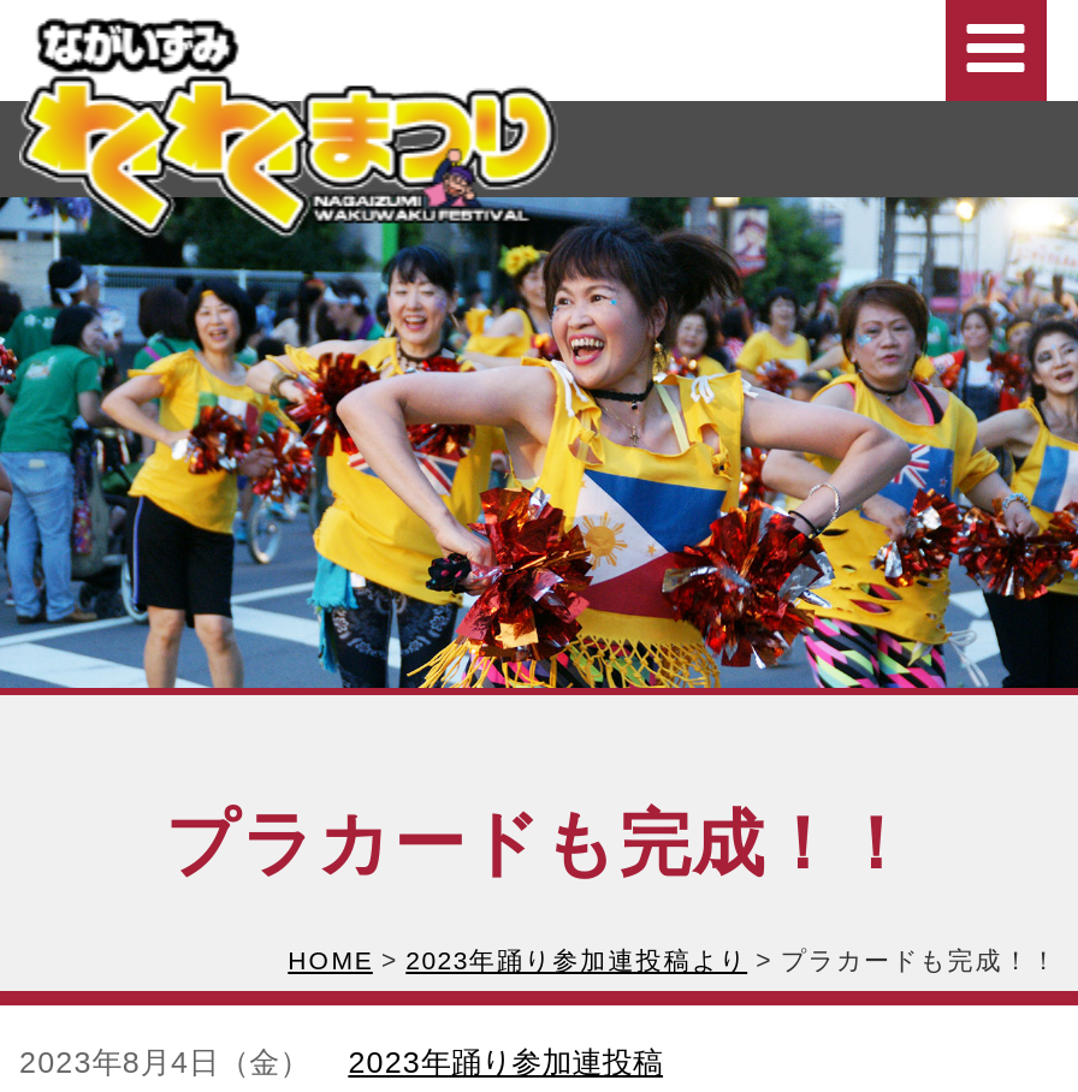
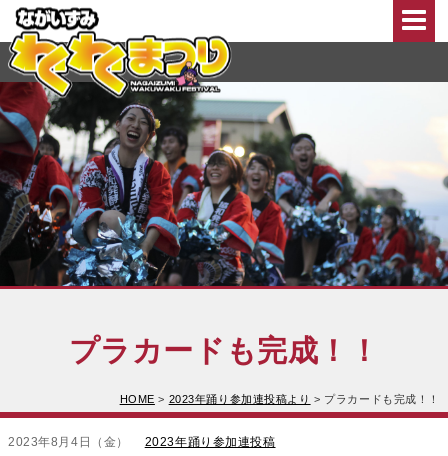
- [image]
+ [image]
